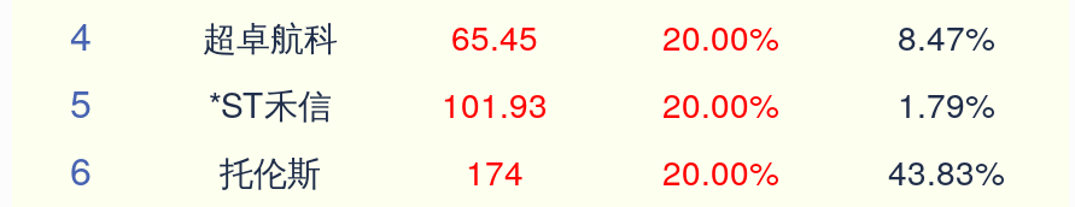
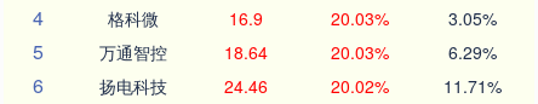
- 超卓航科
- 65.45
- 20.00%
- 8.47%
+ 格科微
+ 16.9
+ 20.03%
+ 3.05%

- *ST禾信
- 101.93
- 20.00%
- 1.79%
+ 万通智控
+ 18.64
+ 20.03%
+ 6.29%

- 托伦斯
- 174
- 20.00%
- 43.83%
+ 扬电科技
+ 24.46
+ 20.02%
+ 11.71%
